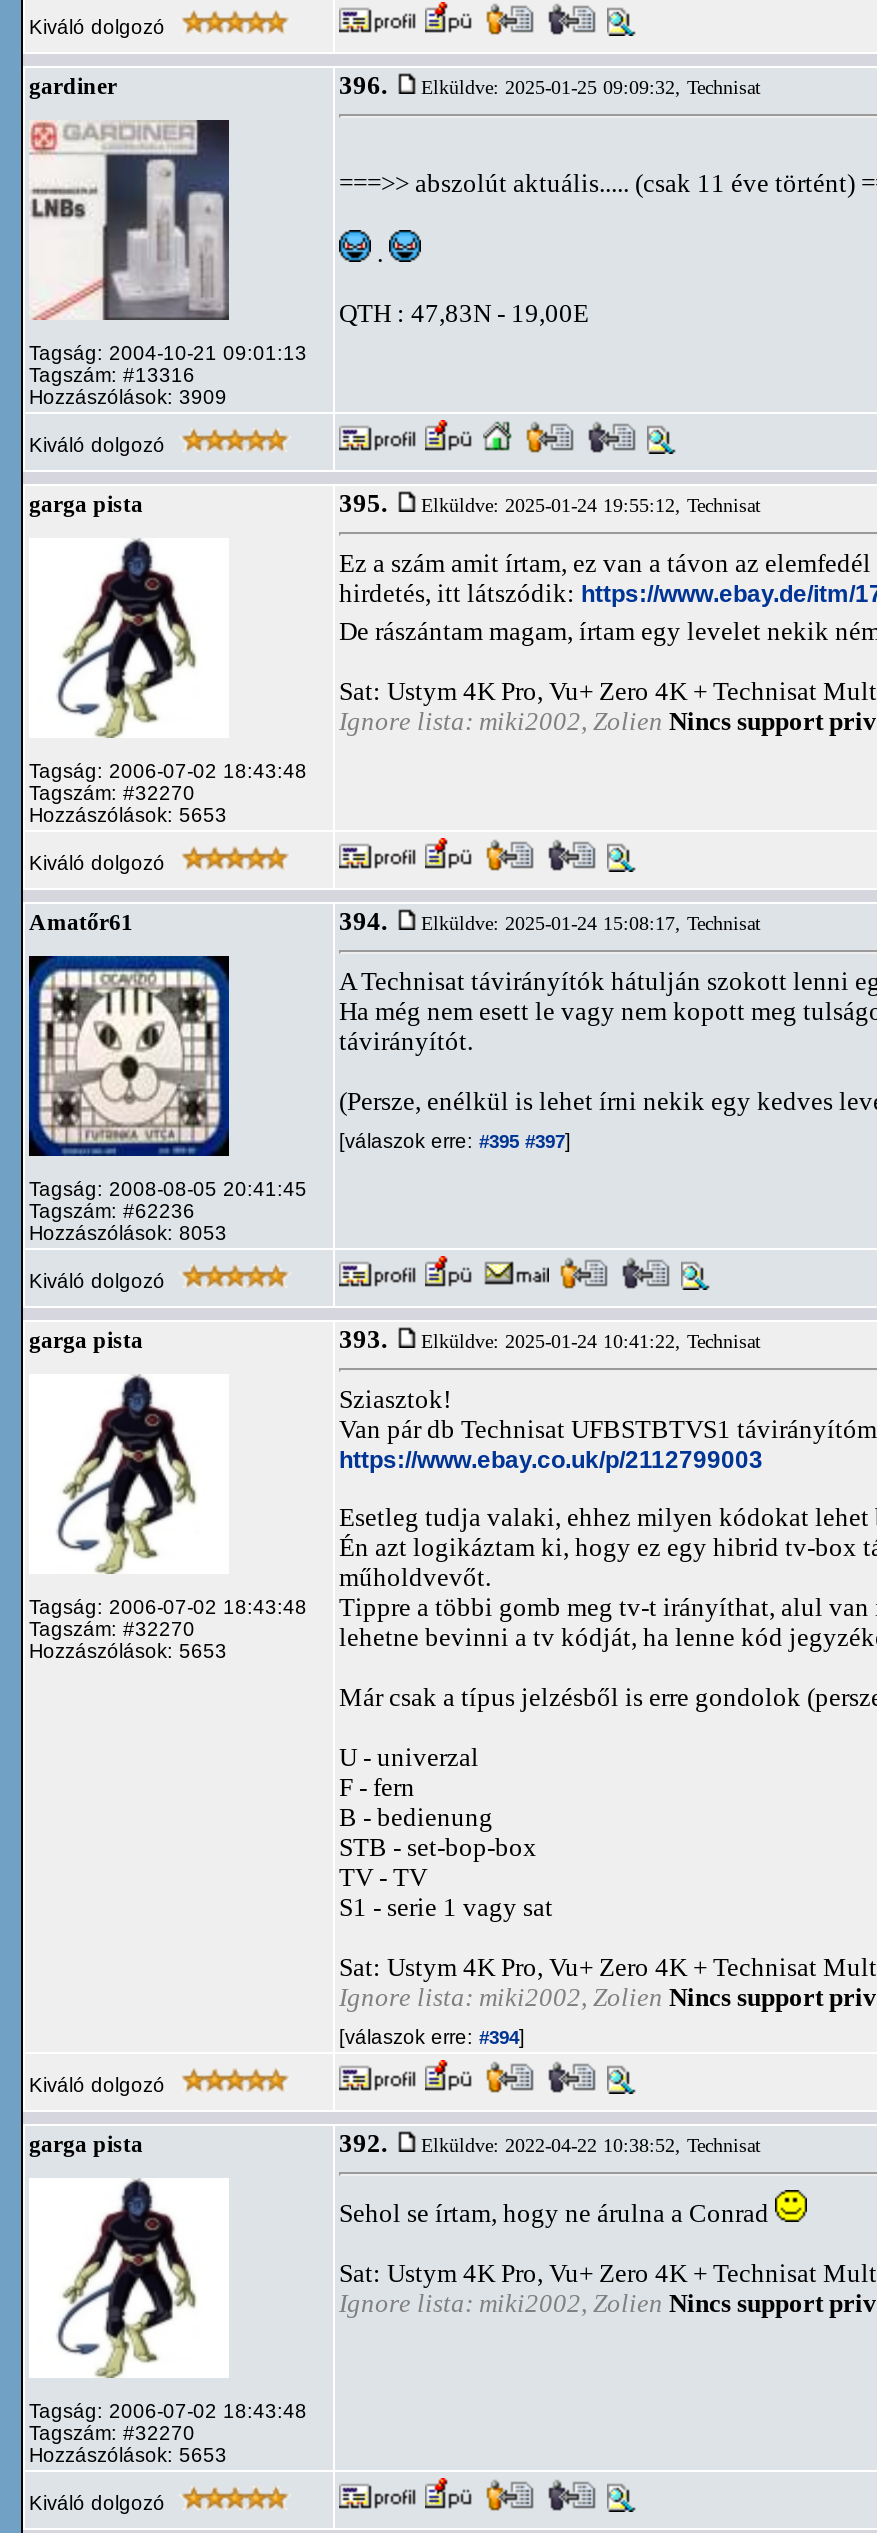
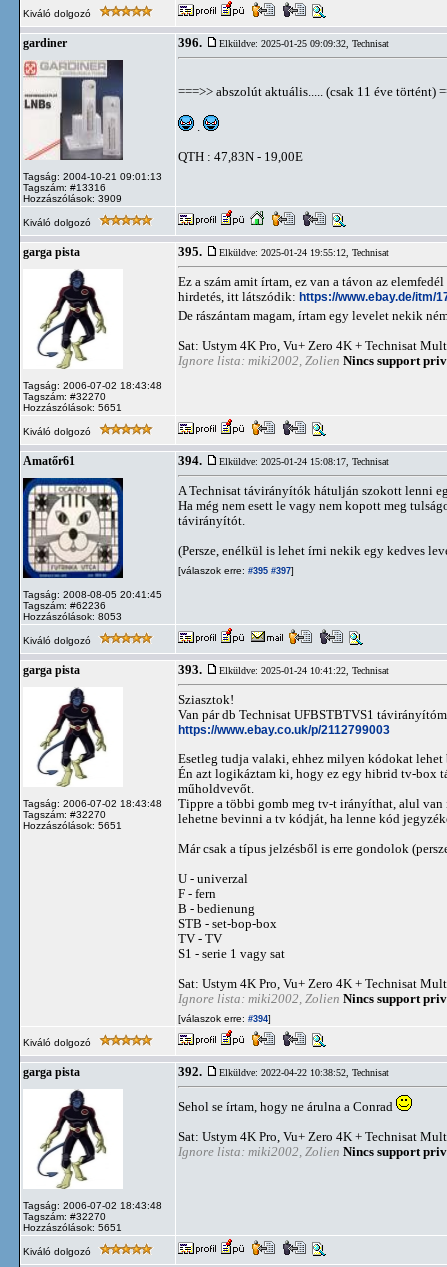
- Hozzászólások: 5653
+ Hozzászólások: 5651

- Hozzászólások: 5653
+ Hozzászólások: 5651

- Hozzászólások: 5653
+ Hozzászólások: 5651
